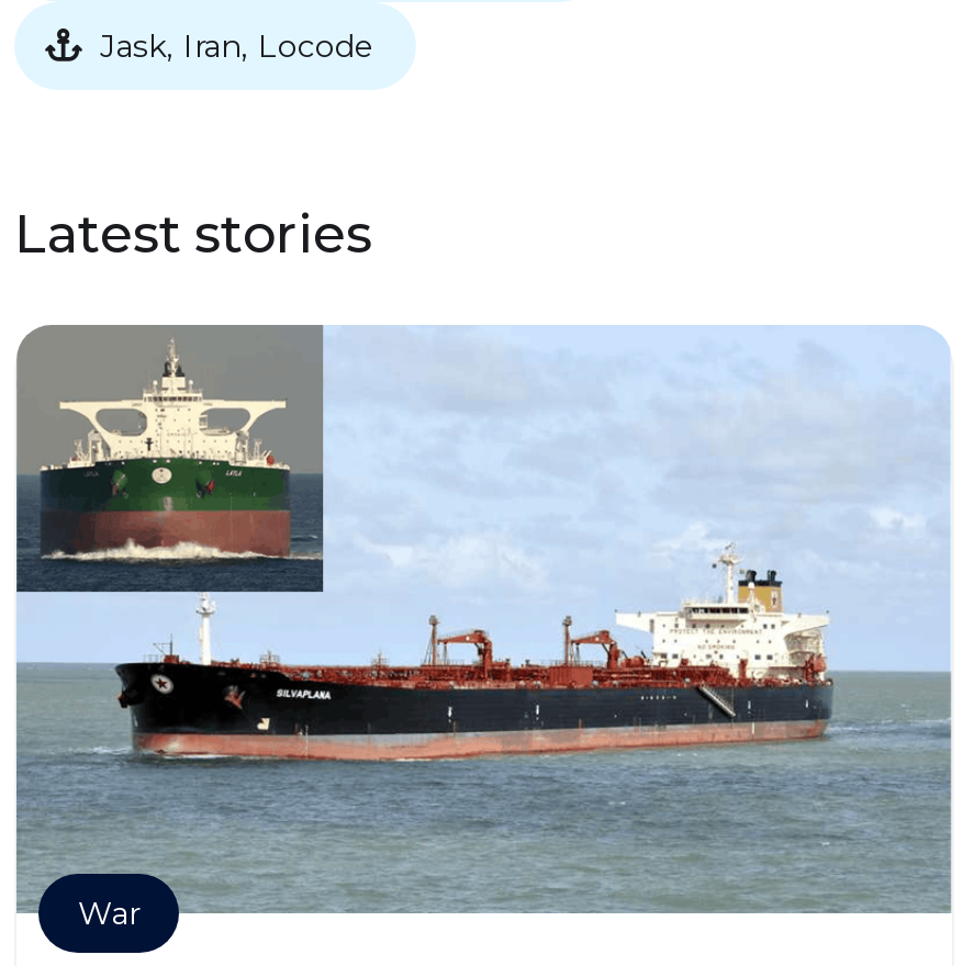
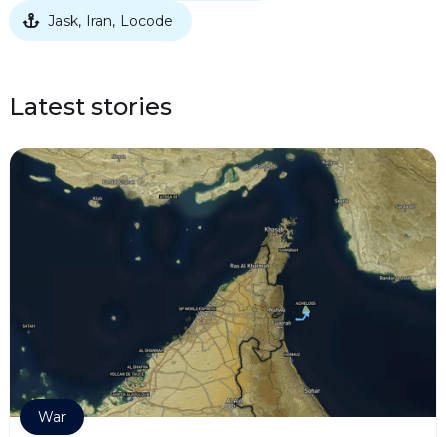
- [image]
+ [image]
